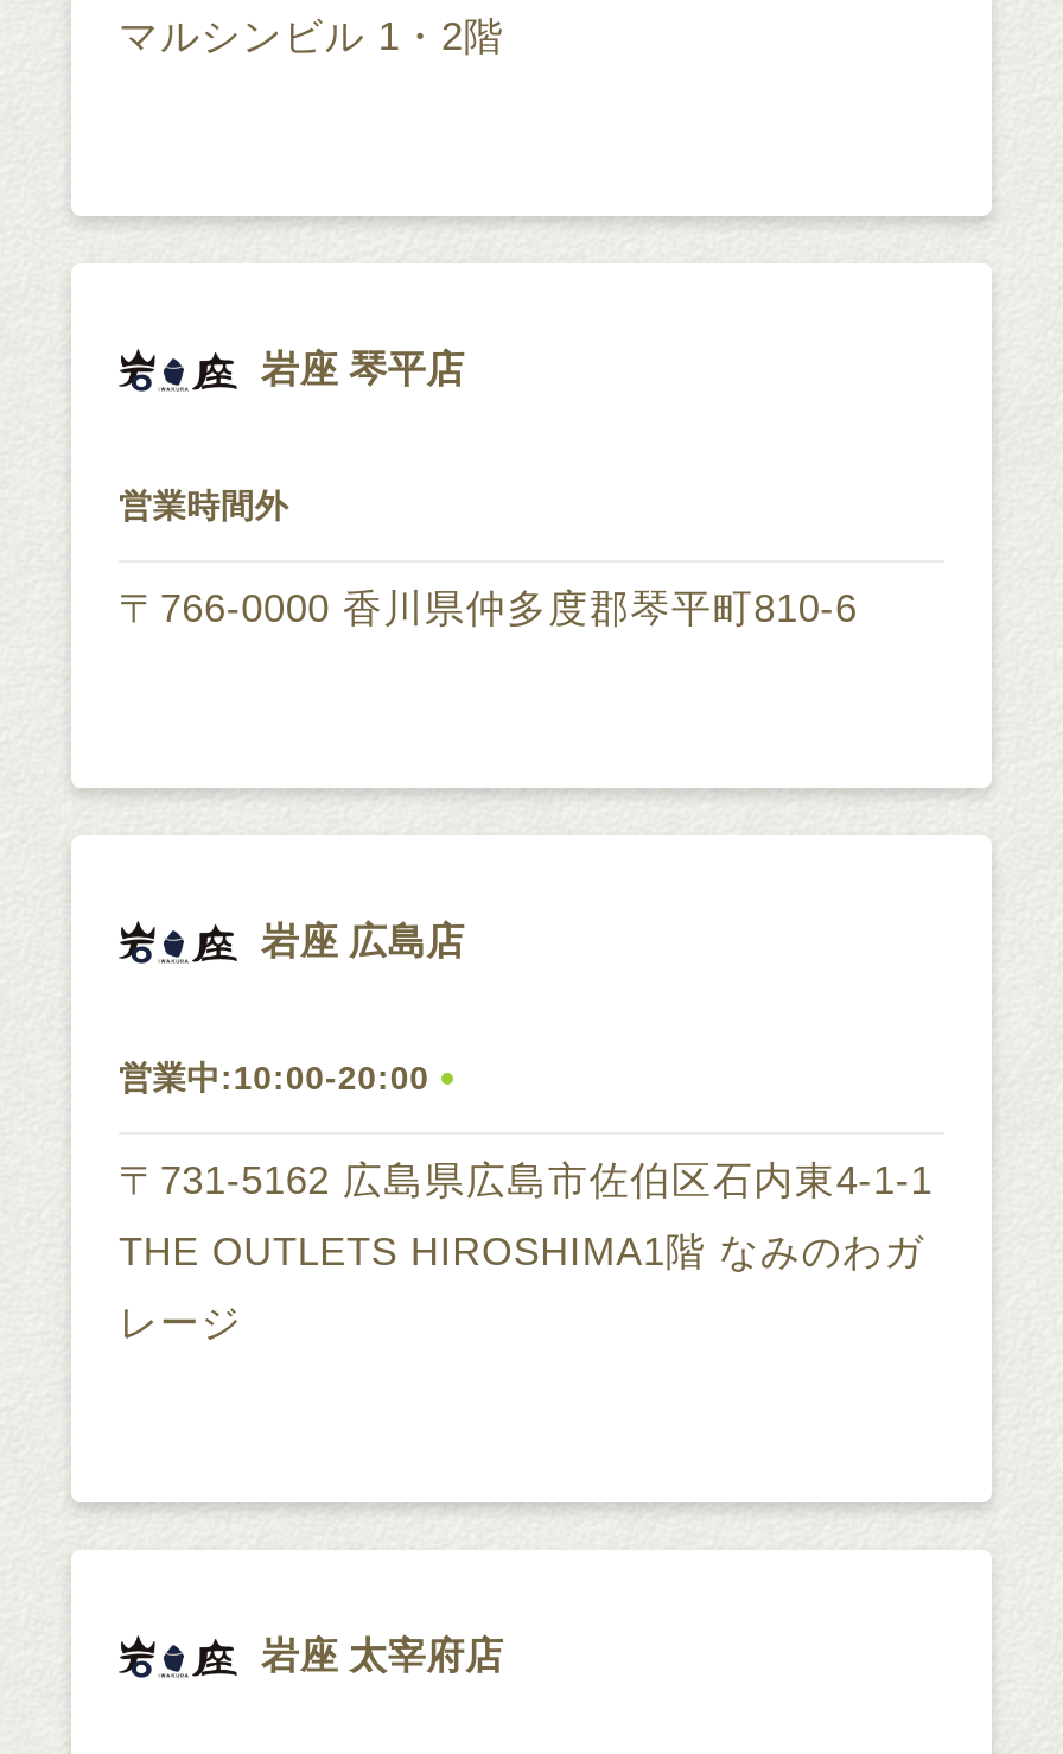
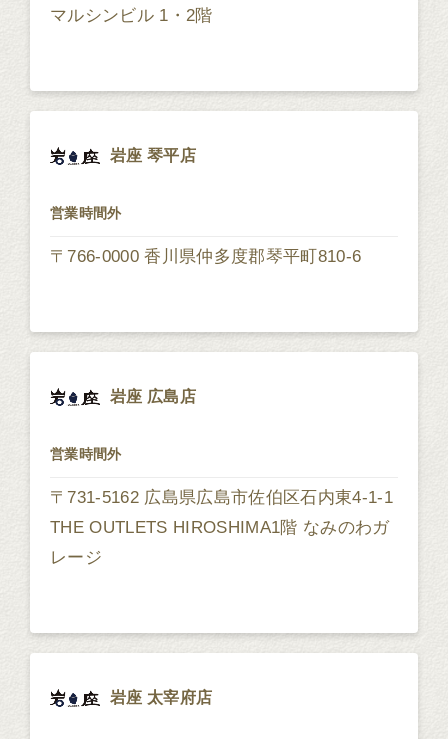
- 営業中:10:00-20:00
+ 営業時間外
